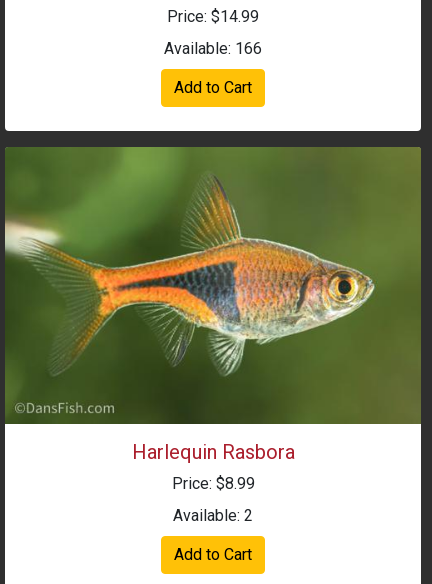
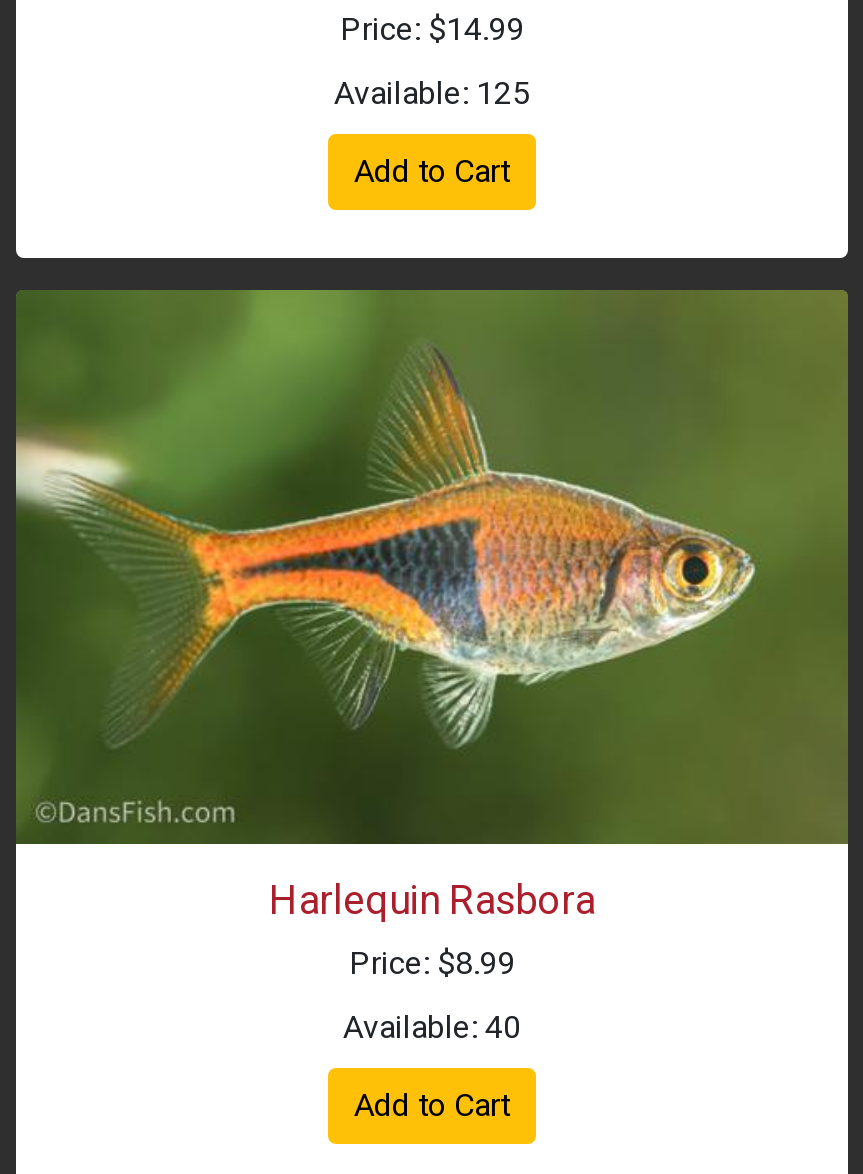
- Available: 166
+ Available: 125

- Available: 2
+ Available: 40
